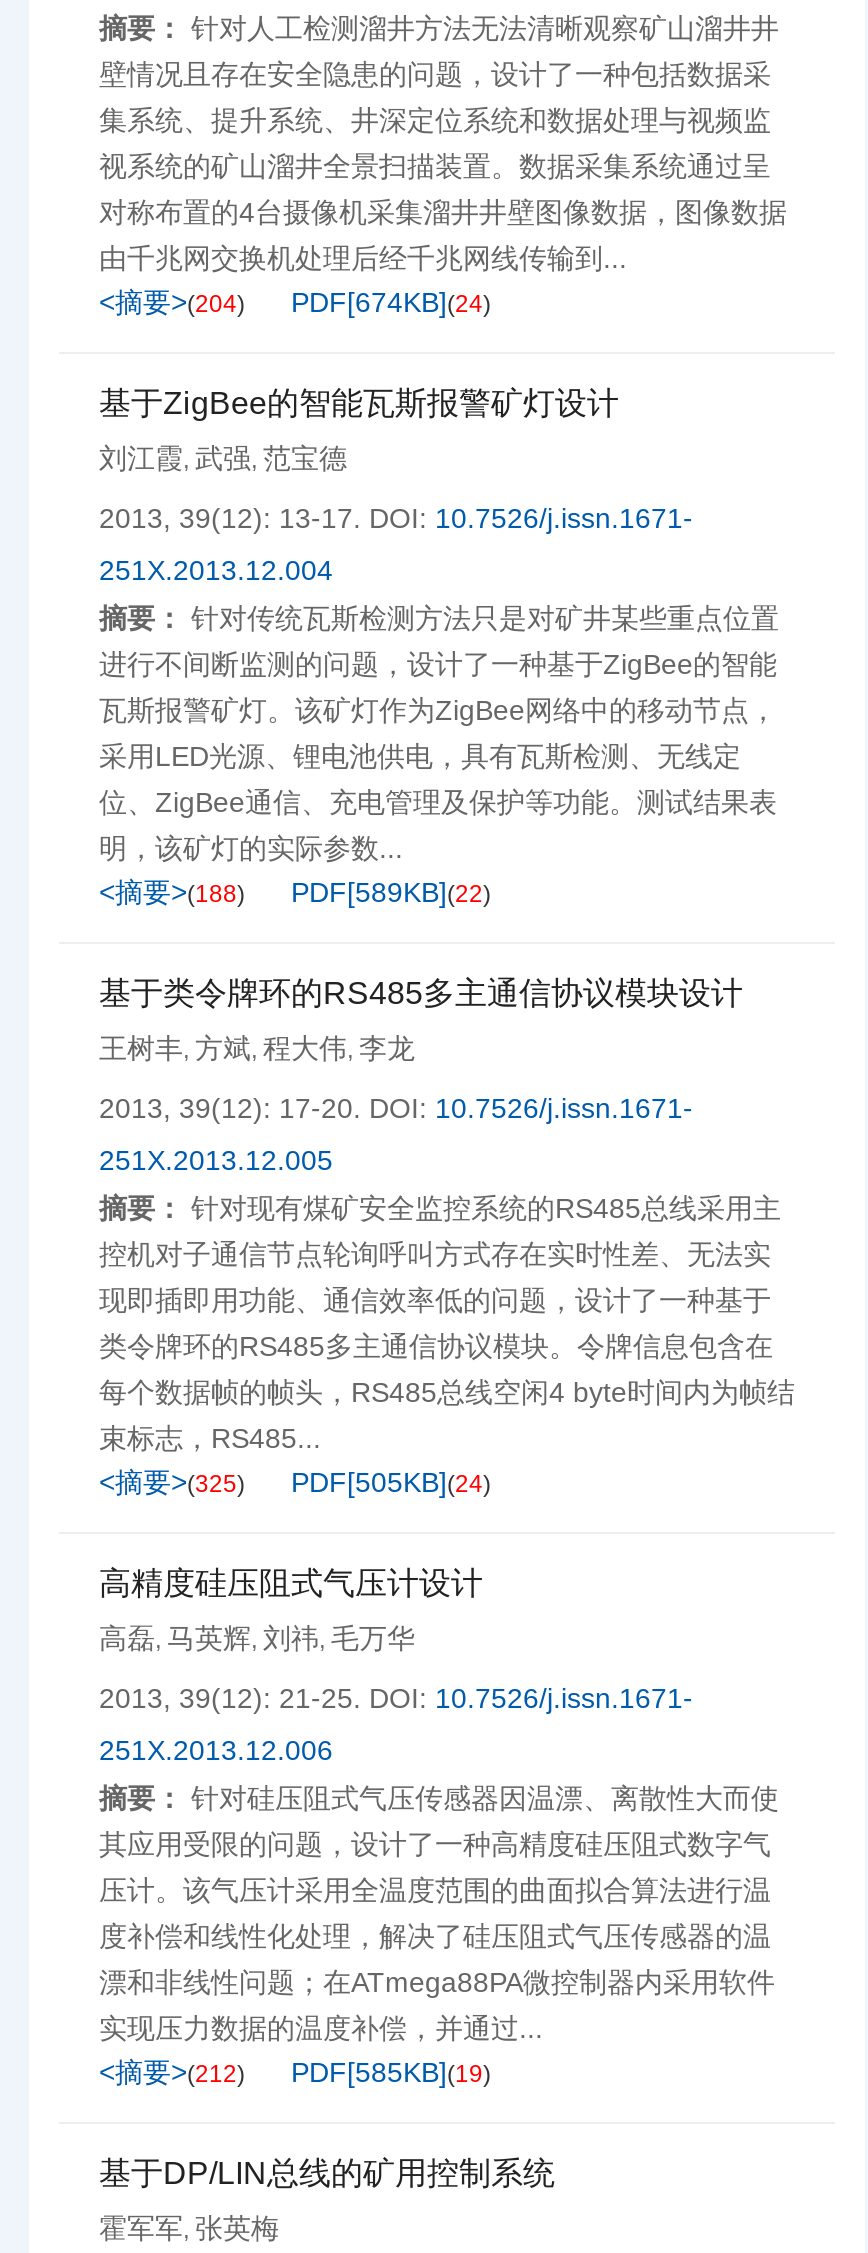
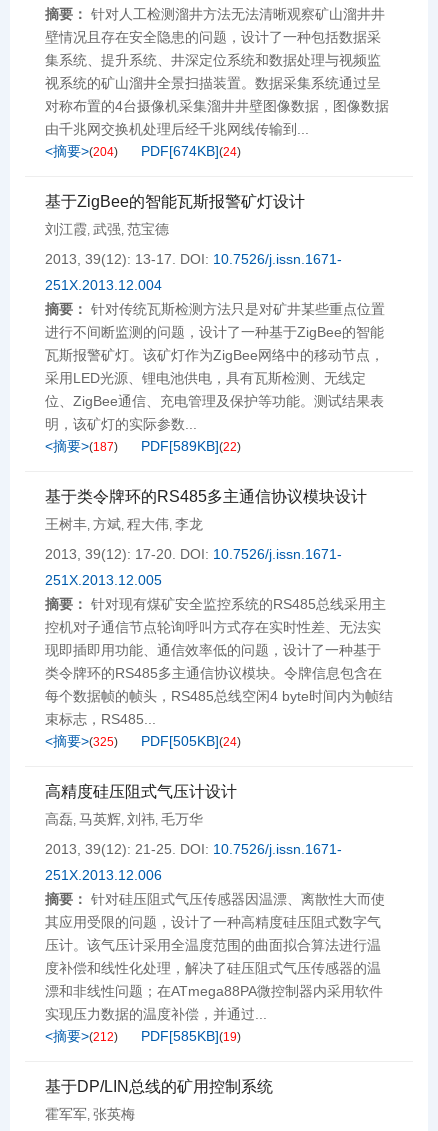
- <摘要>(188) PDF[589KB](22)
+ <摘要>(187) PDF[589KB](22)
